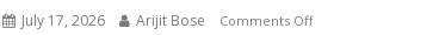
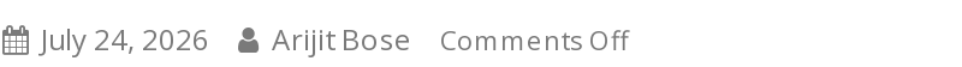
- July 17, 2026
+ July 24, 2026
